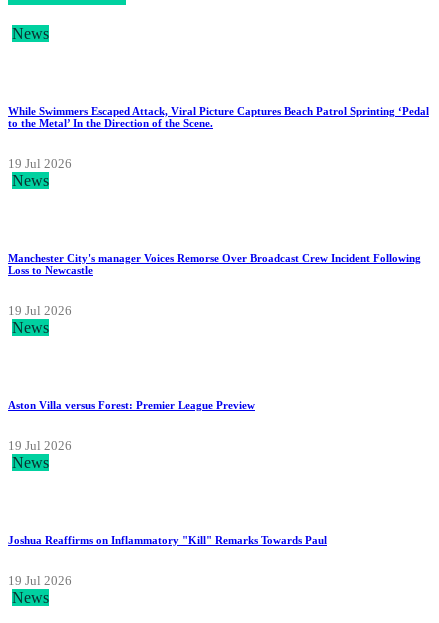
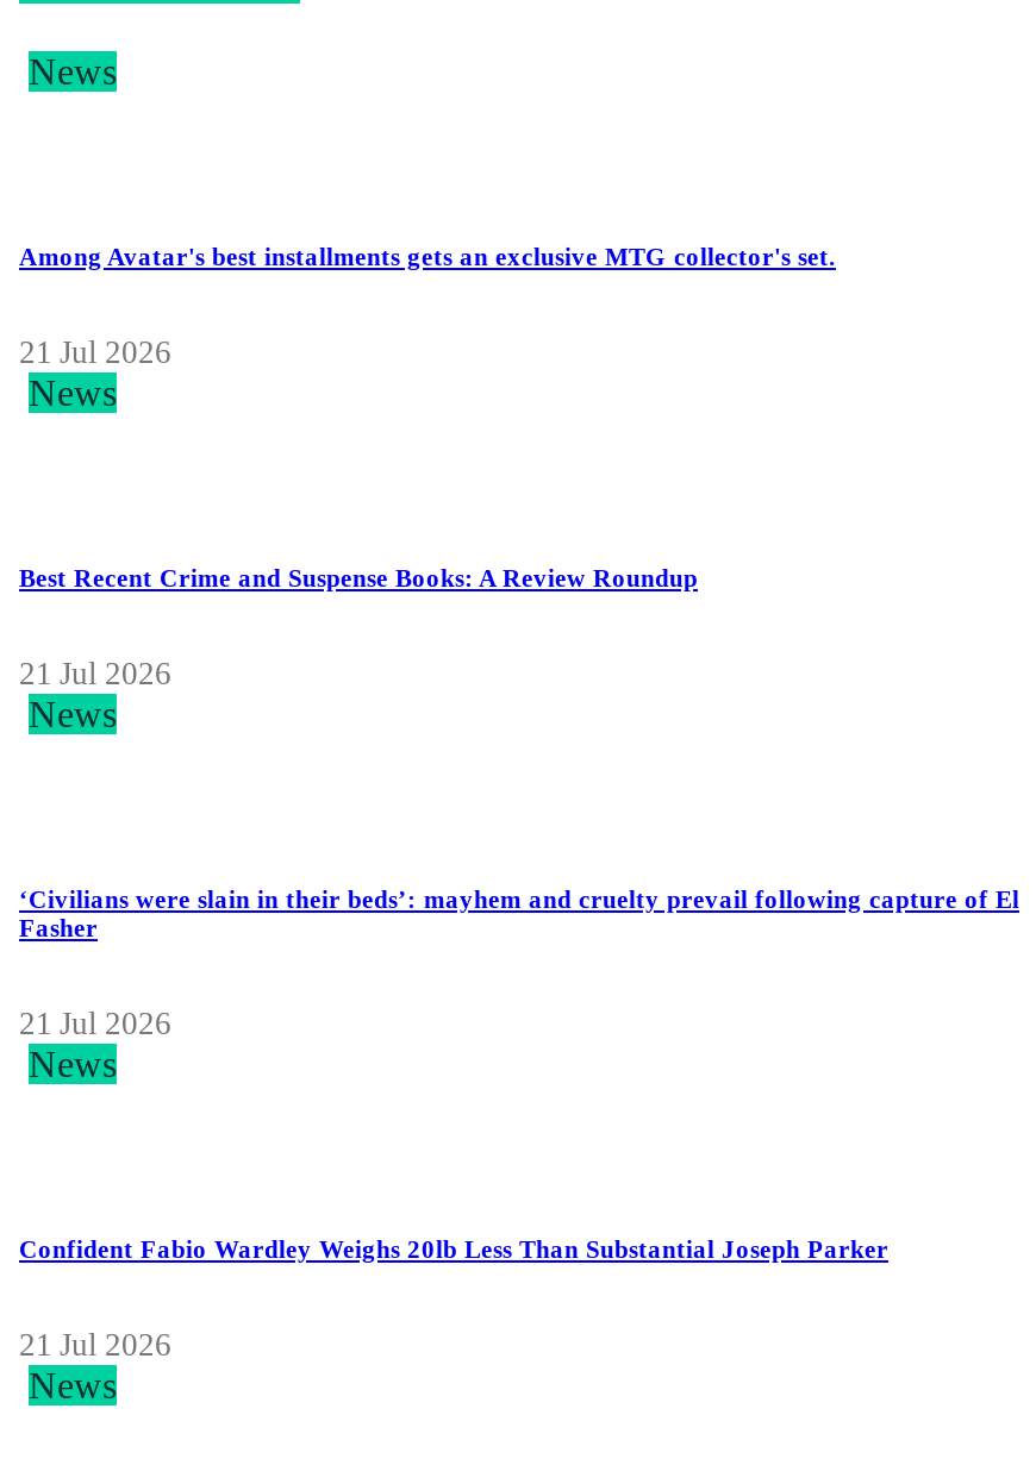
- While Swimmers Escaped Attack, Viral Picture Captures Beach Patrol Sprinting ‘Pedal
- to the Metal’ In the Direction of the Scene.
+ Among Avatar's best installments gets an exclusive MTG collector's set.

- 19 Jul 2026
+ 21 Jul 2026

- Manchester City's manager Voices Remorse Over Broadcast Crew Incident Following
- Loss to Newcastle
+ Best Recent Crime and Suspense Books: A Review Roundup

- 19 Jul 2026
+ 21 Jul 2026

- Aston Villa versus Forest: Premier League Preview
+ ‘Civilians were slain in their beds’: mayhem and cruelty prevail following capture of El
+ Fasher

- 19 Jul 2026
+ 21 Jul 2026

- Joshua Reaffirms on Inflammatory "Kill" Remarks Towards Paul
+ Confident Fabio Wardley Weighs 20lb Less Than Substantial Joseph Parker

- 19 Jul 2026
+ 21 Jul 2026
